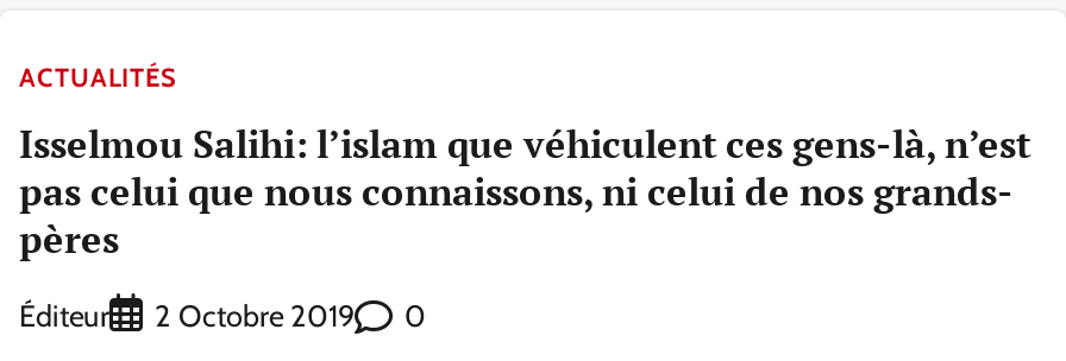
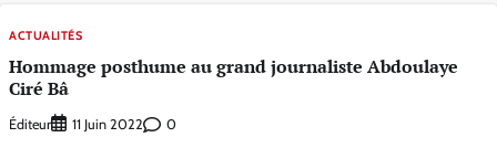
- Isselmou Salihi: l’islam que véhiculent ces gens-là, n’est
- pas celui que nous connaissons, ni celui de nos grands-
- pères
+ Hommage posthume au grand journaliste Abdoulaye
+ Ciré Bâ

- 2 Octobre 2019
+ 11 Juin 2022
